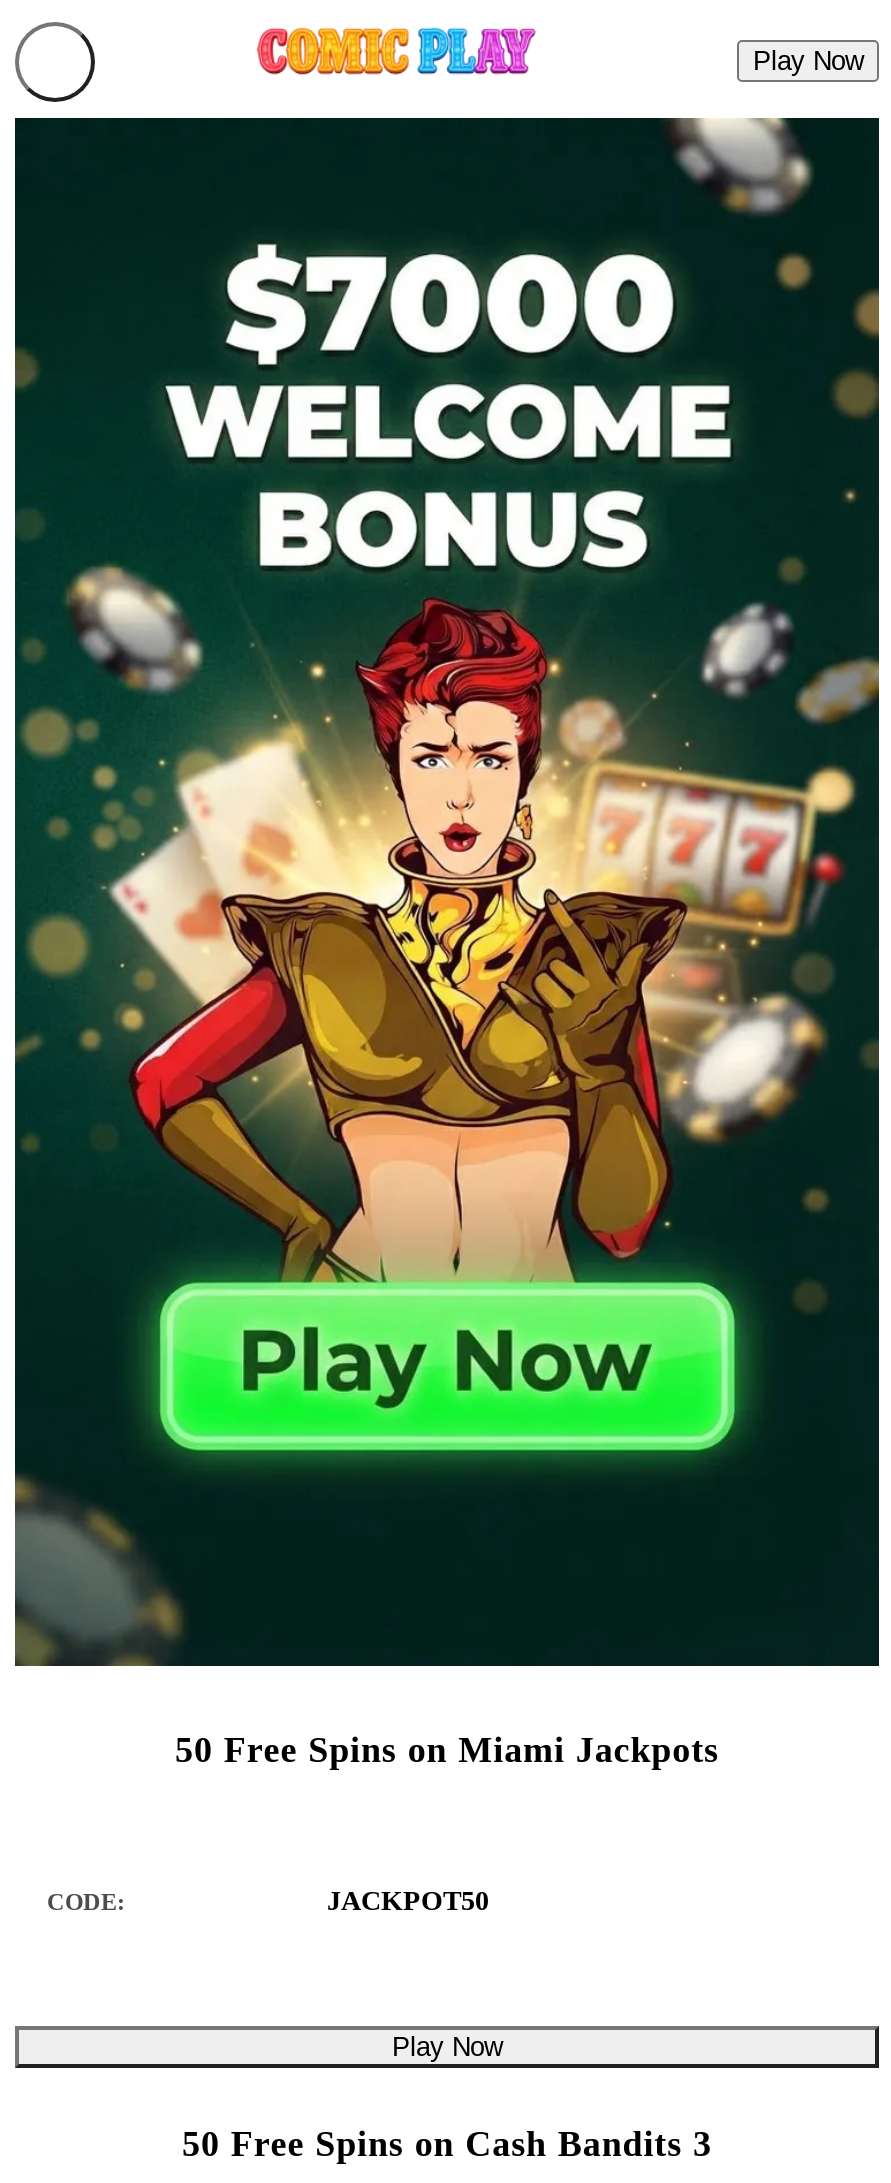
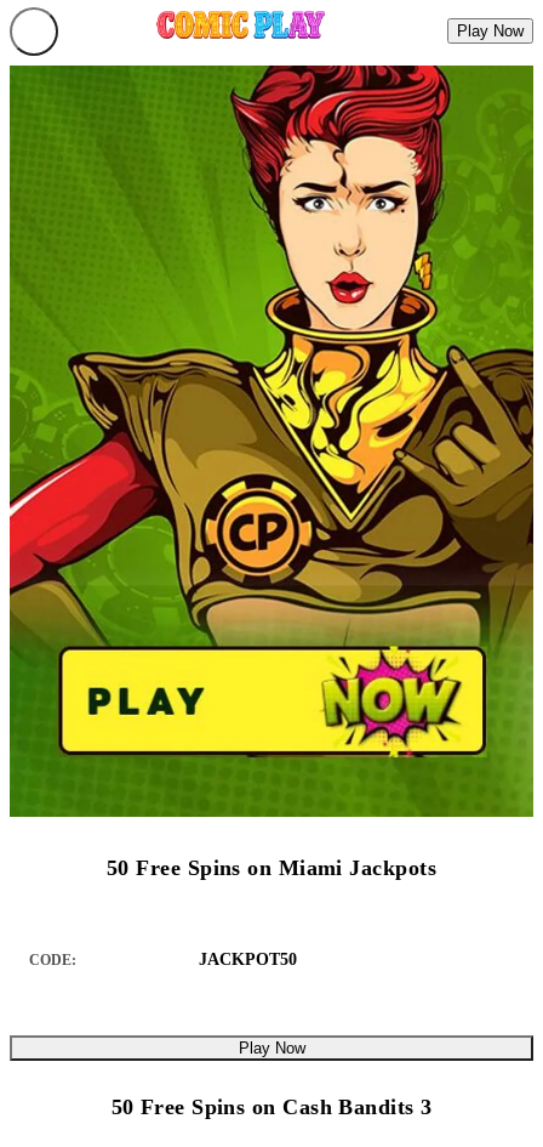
- [image]
+ [image]
